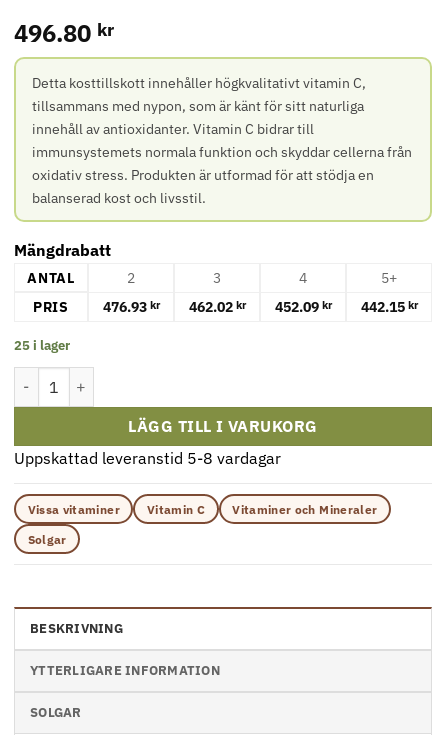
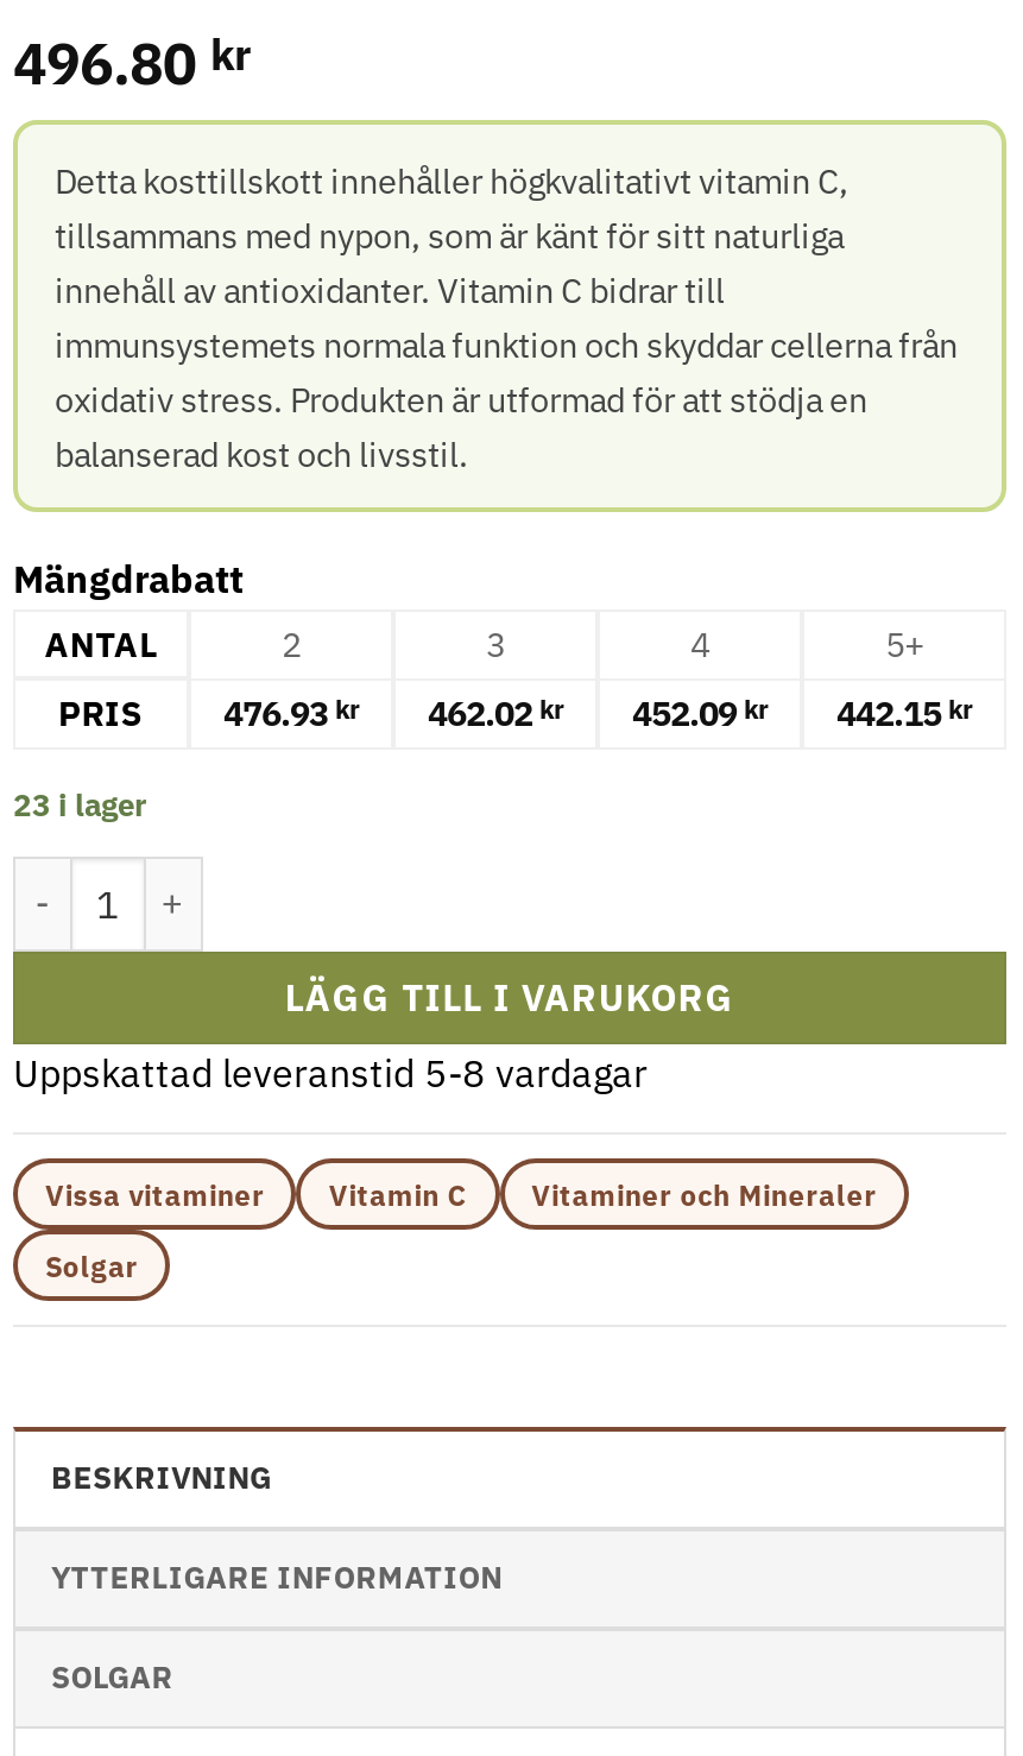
- 25 i lager
+ 23 i lager
